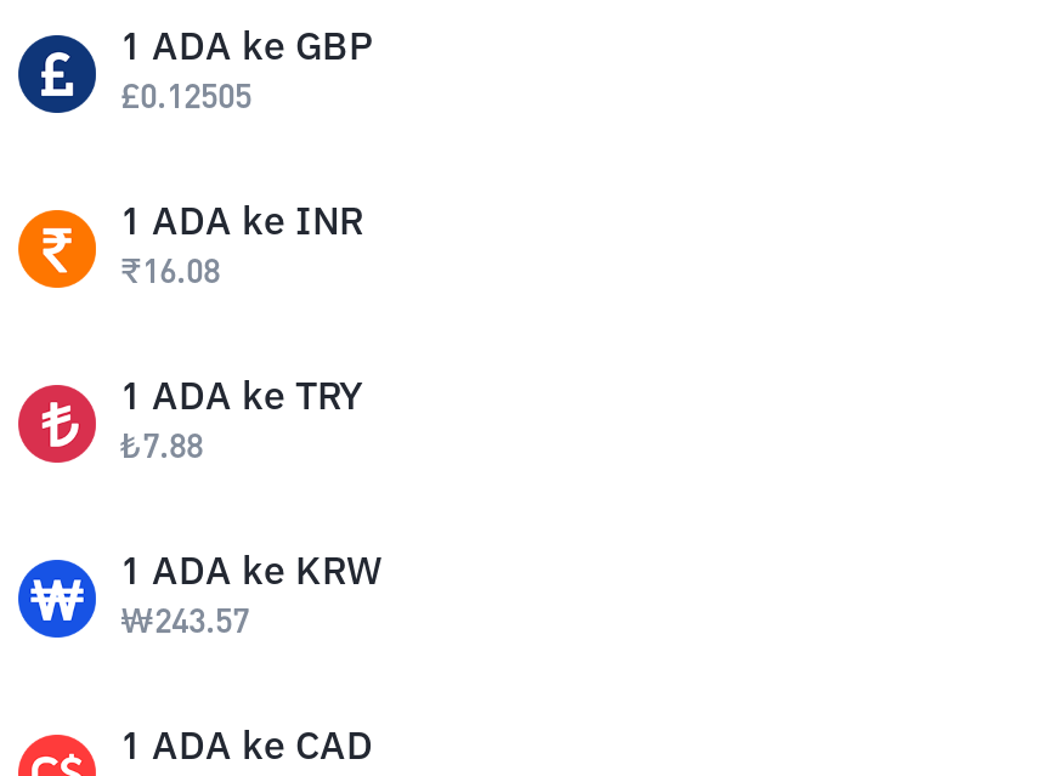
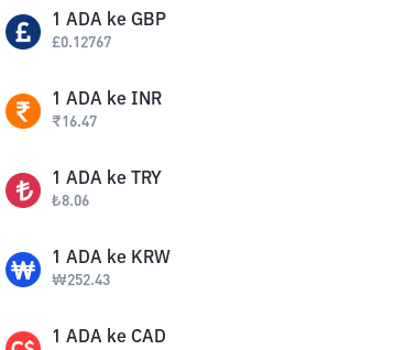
- £0.12505
+ £0.12767

- ₹16.08
+ ₹16.47

- ₺7.88
+ ₺8.06

- ₩243.57
+ ₩252.43
